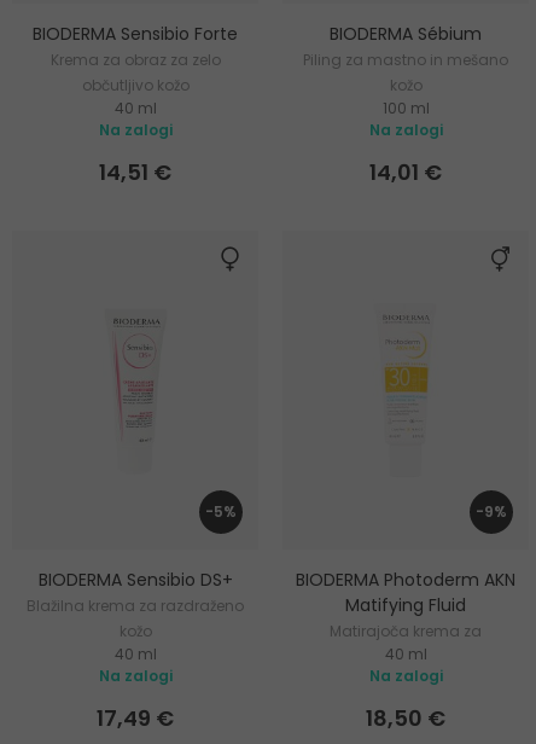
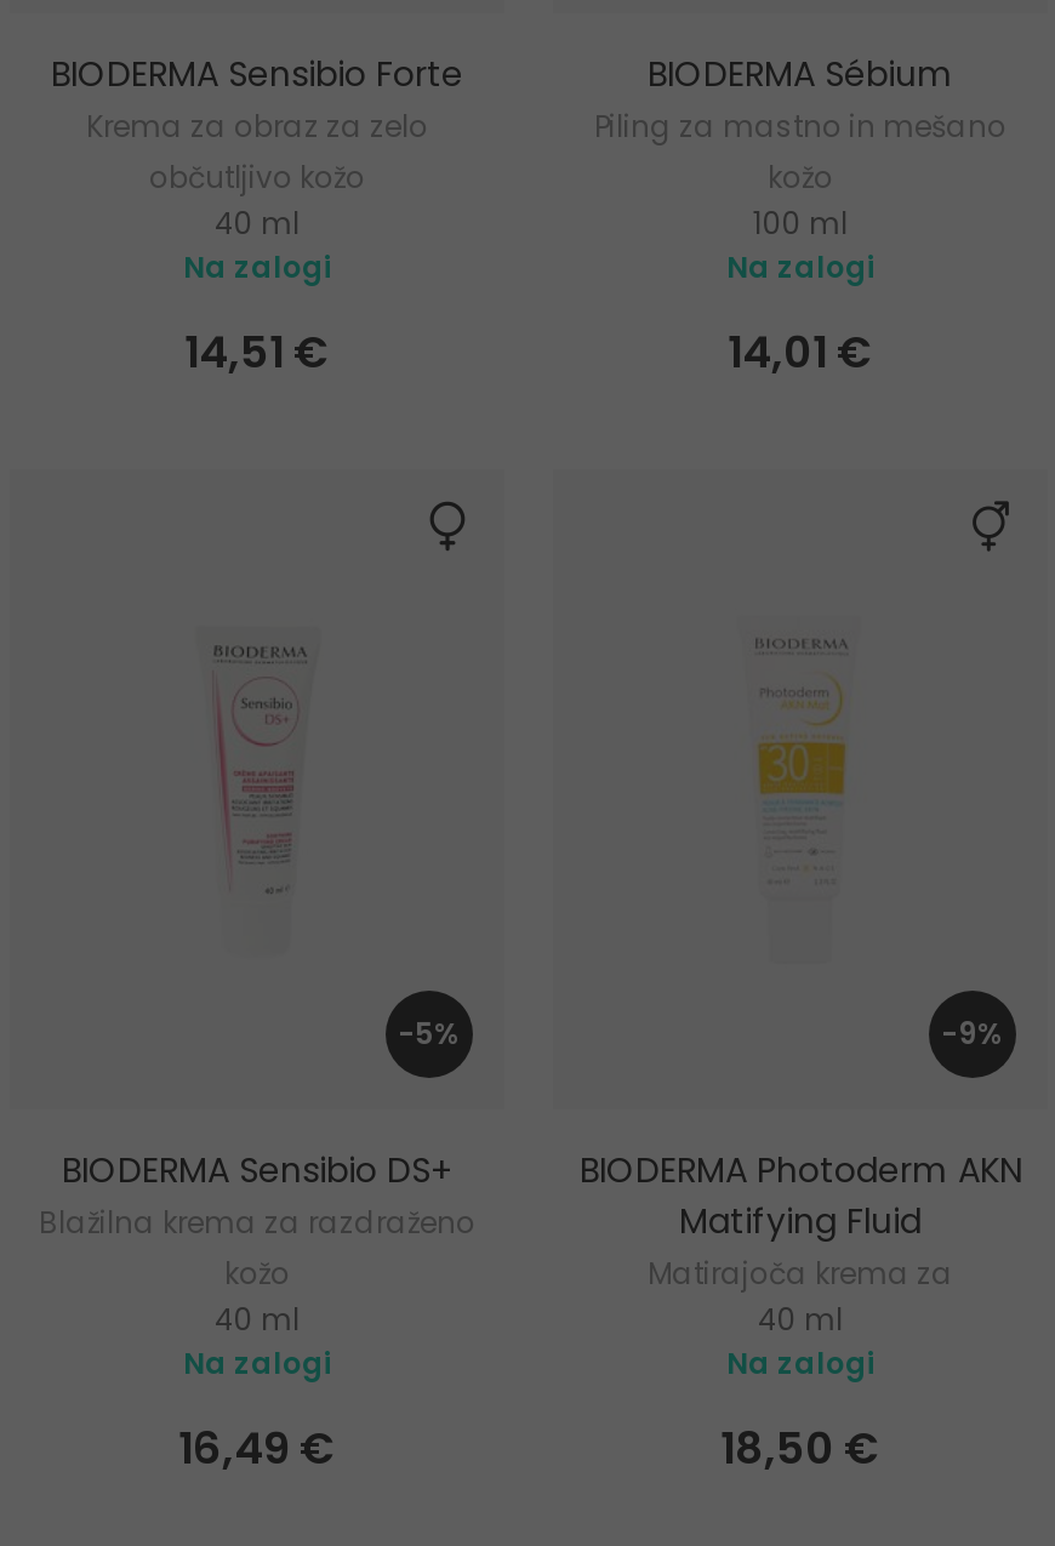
- 17,49 €
+ 16,49 €
